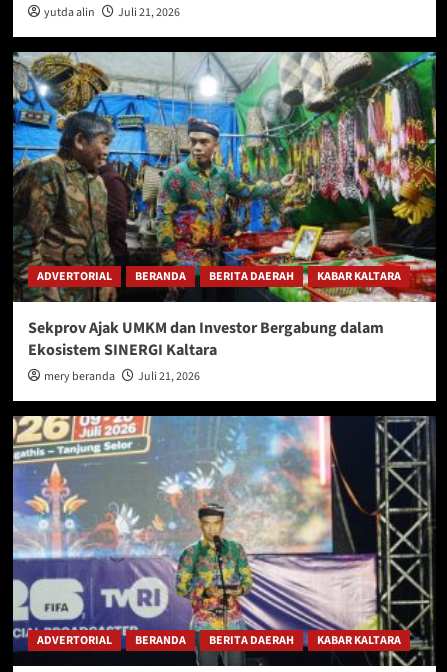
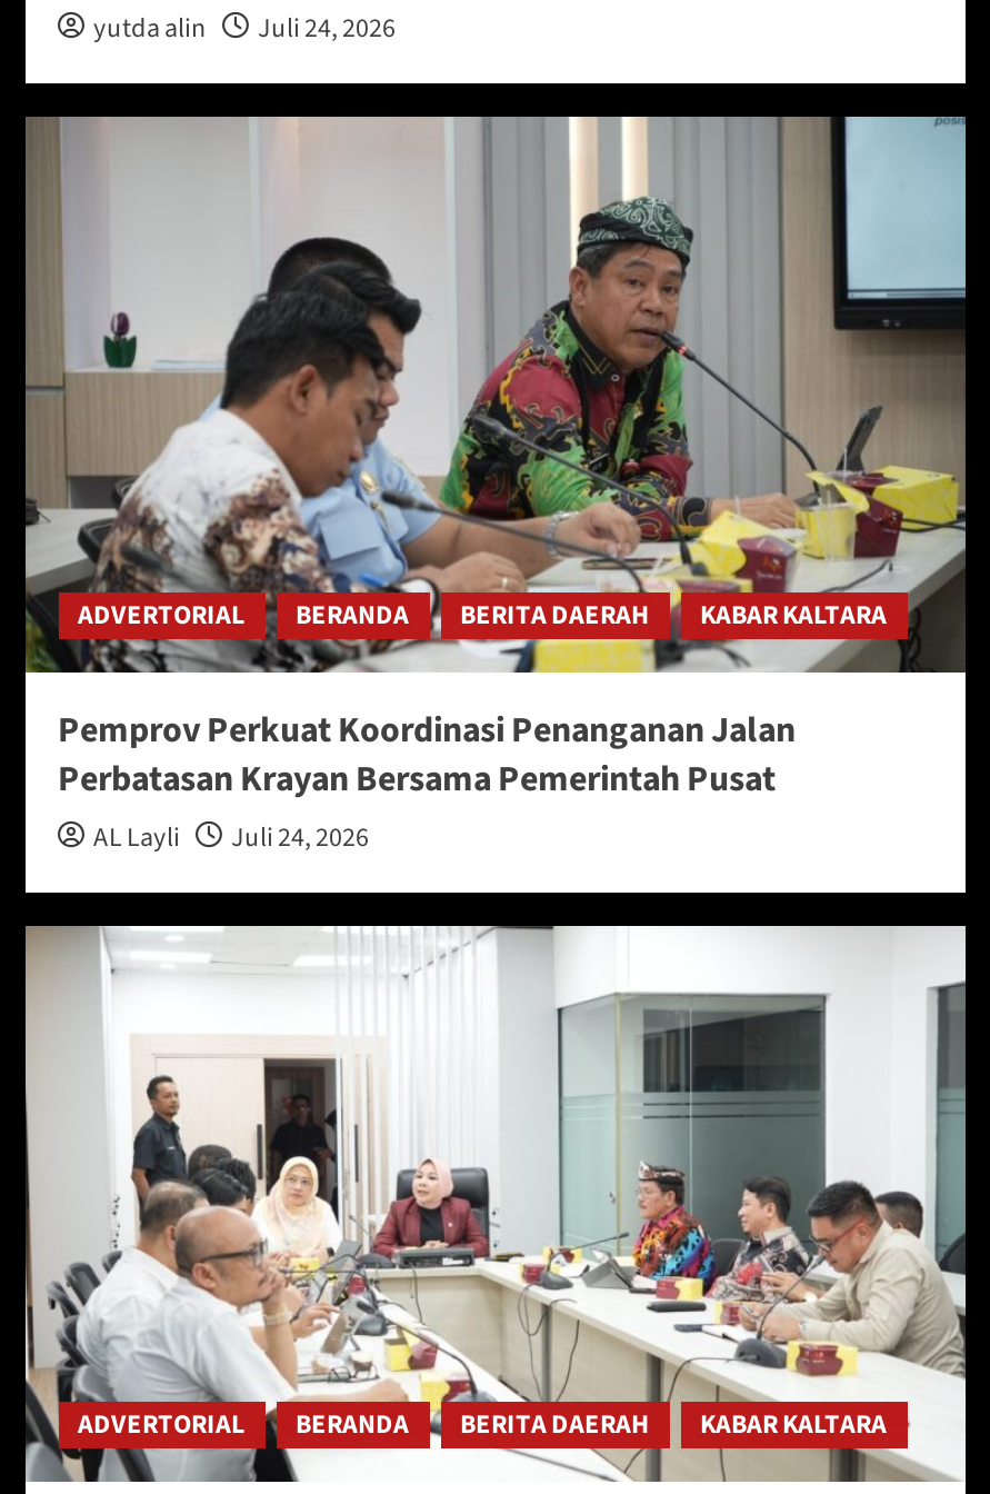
- yutda alin Juli 21, 2026
+ yutda alin Juli 24, 2026

- [image]
- Sekprov Ajak UMKM dan Investor Bergabung dalam
- Ekosistem SINERGI Kaltara
- mery beranda
- Juli 21, 2026
+ [image]
+ Pemprov Perkuat Koordinasi Penanganan Jalan
+ Perbatasan Krayan Bersama Pemerintah Pusat
+ AL Layli
+ Juli 24, 2026

- [image]
+ [image]
